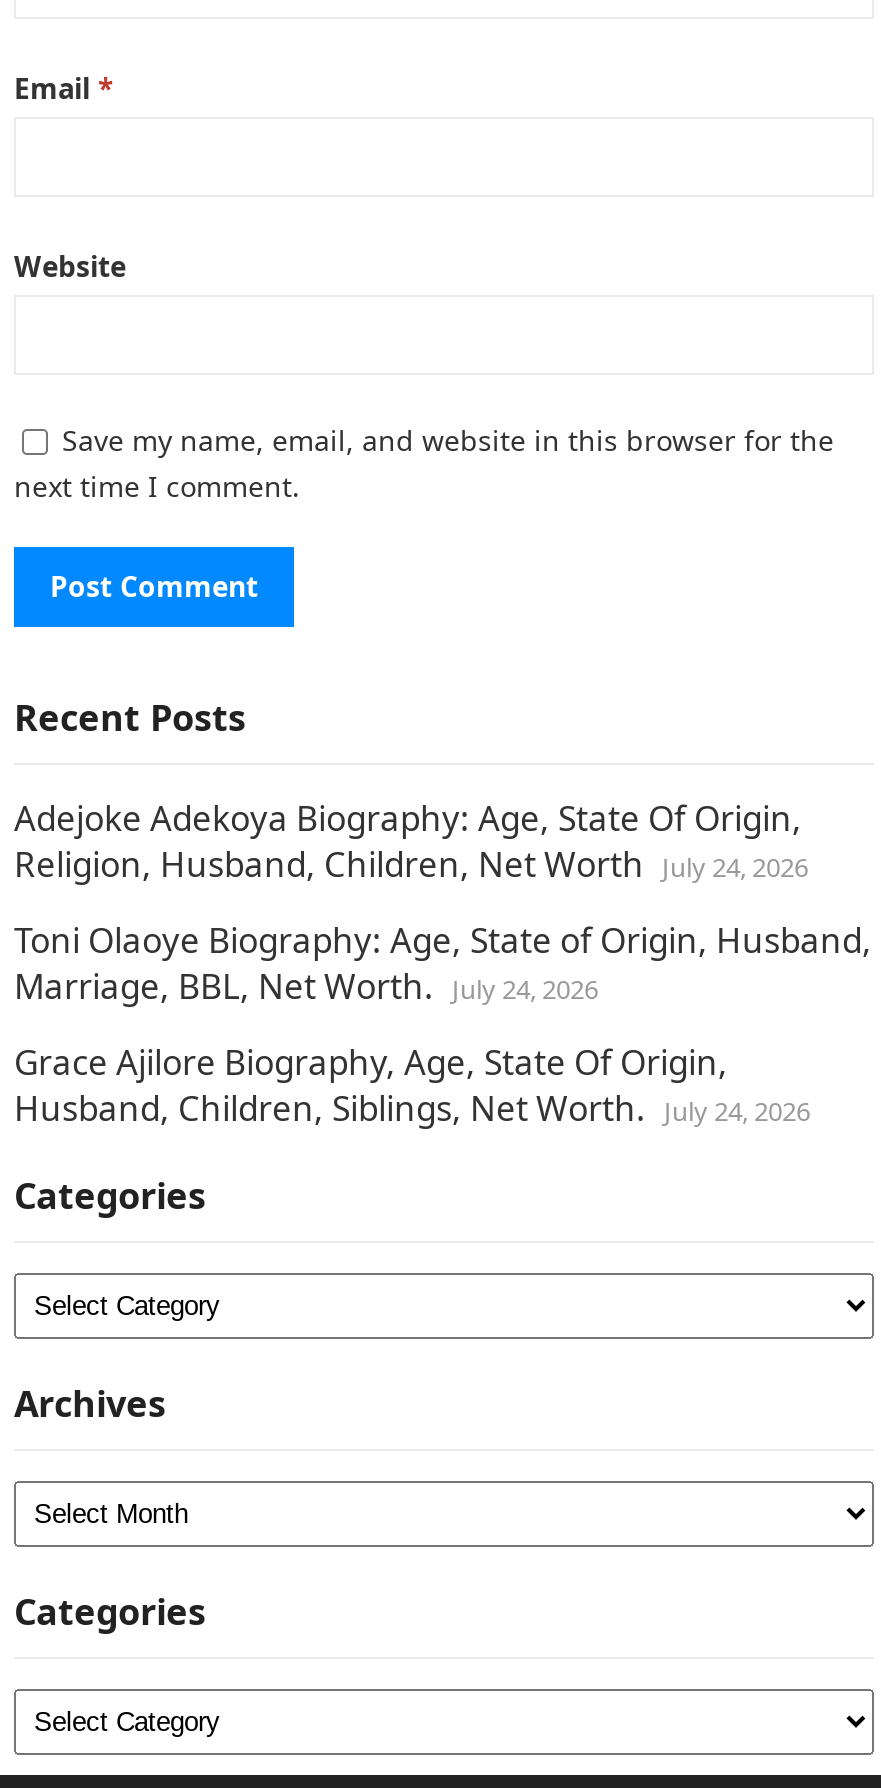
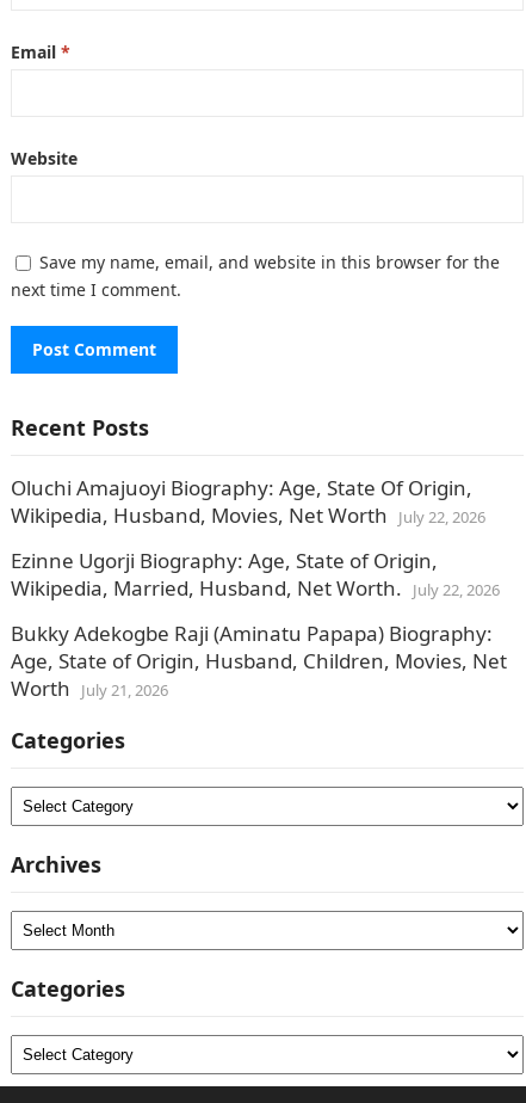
- Adejoke Adekoya Biography: Age, State Of Origin,
- Religion, Husband, Children, Net Worth July 24, 2026
+ Oluchi Amajuoyi Biography: Age, State Of Origin,
+ Wikipedia, Husband, Movies, Net Worth July 22, 2026

- Toni Olaoye Biography: Age, State of Origin, Husband,
- Marriage, BBL, Net Worth. July 24, 2026
+ Ezinne Ugorji Biography: Age, State of Origin,
+ Wikipedia, Married, Husband, Net Worth. July 22, 2026

- Grace Ajilore Biography, Age, State Of Origin,
- Husband, Children, Siblings, Net Worth. July 24, 2026
+ Bukky Adekogbe Raji (Aminatu Papapa) Biography:
+ Age, State of Origin, Husband, Children, Movies, Net
+ Worth July 21, 2026
